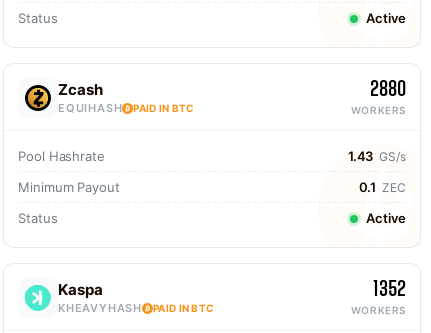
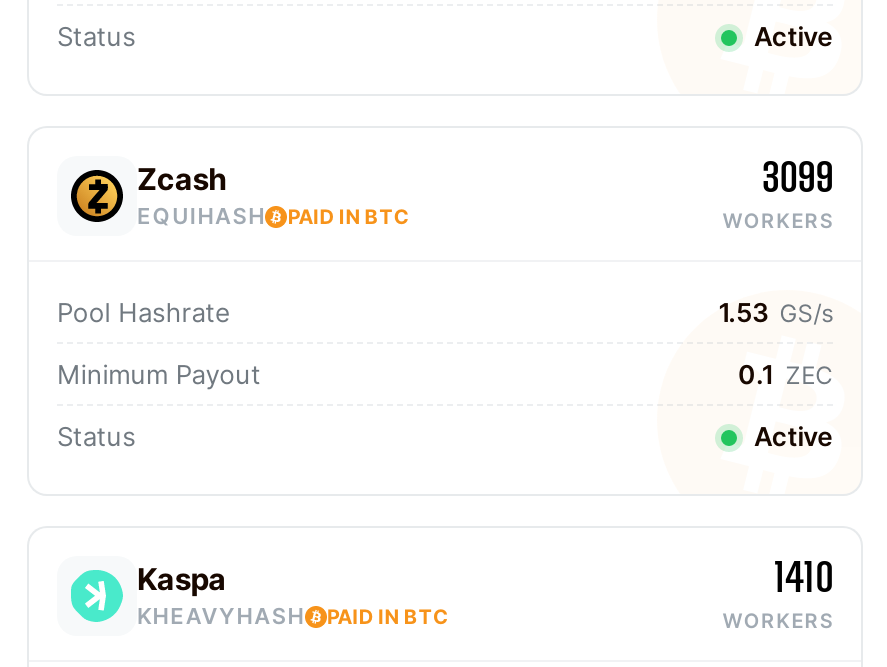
- 2880
+ 3099

- 1.43 GS/s
+ 1.53 GS/s

- 1352
+ 1410
